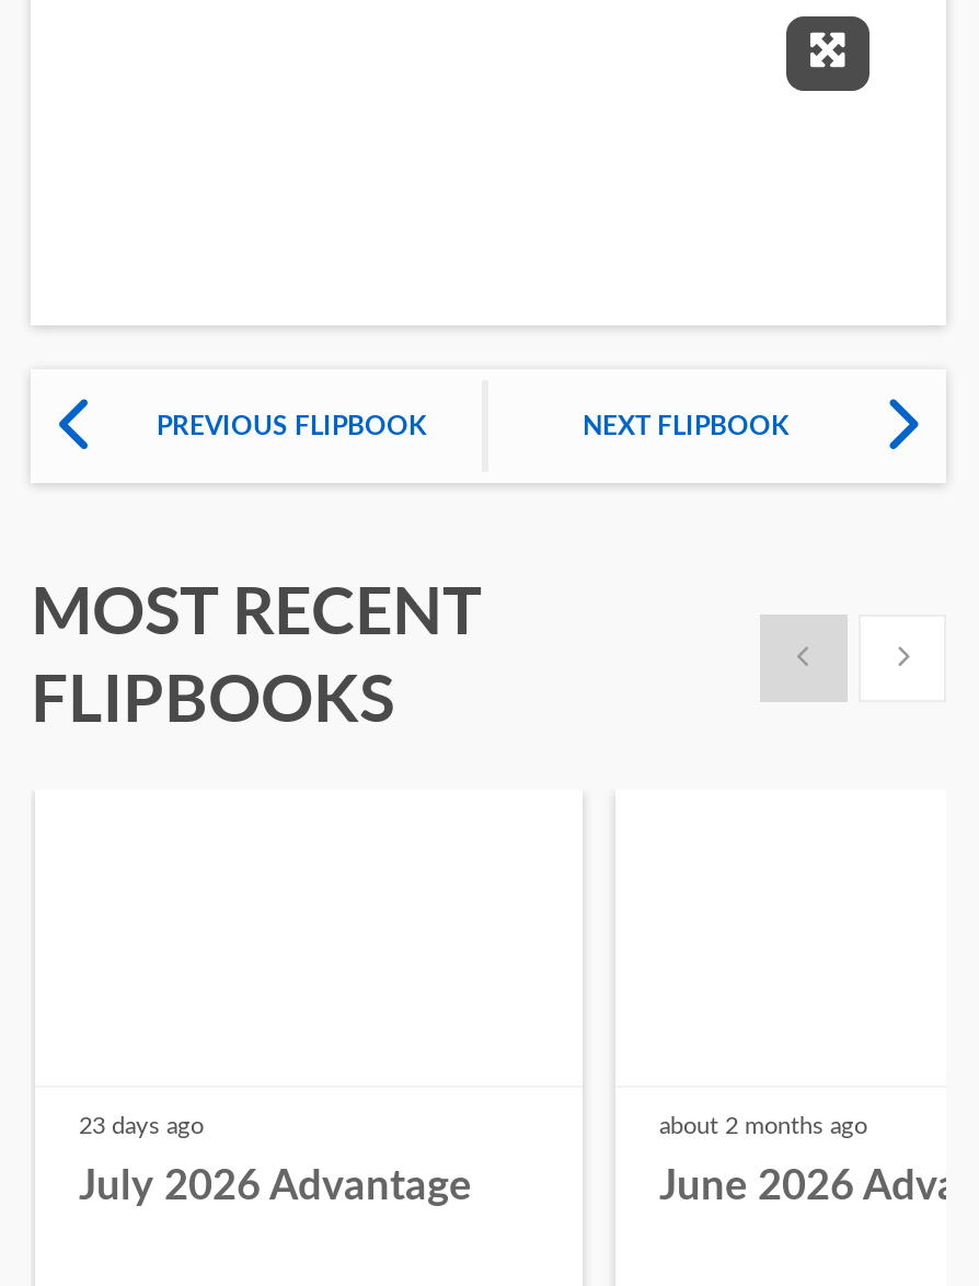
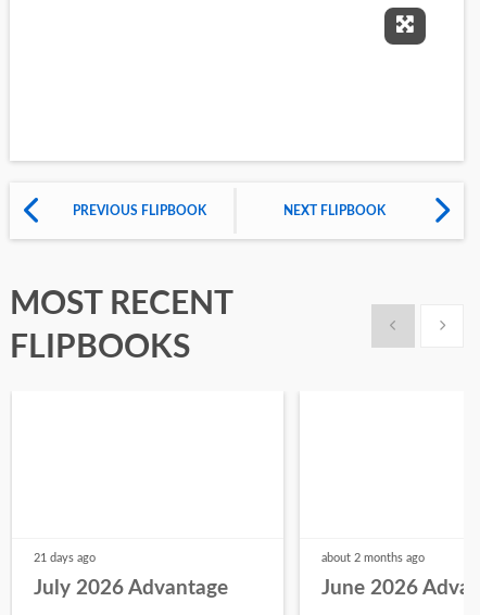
- 23 days ago
+ 21 days ago
